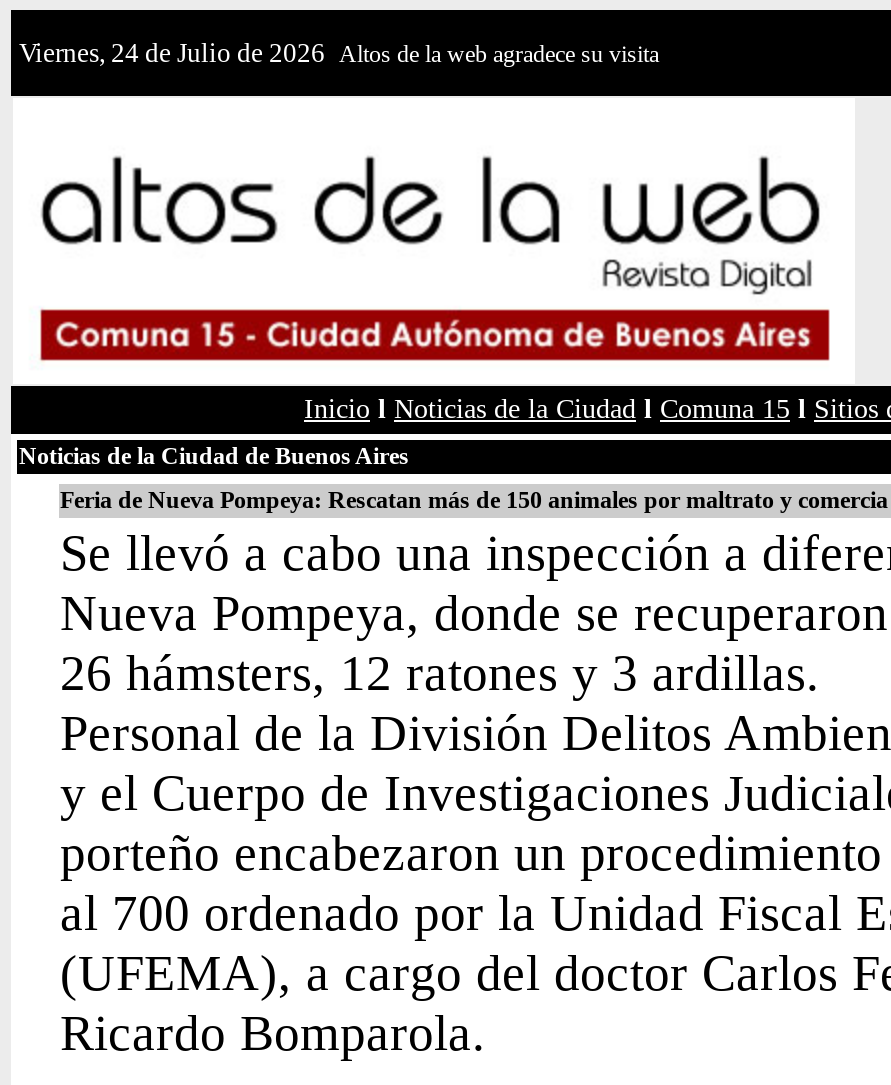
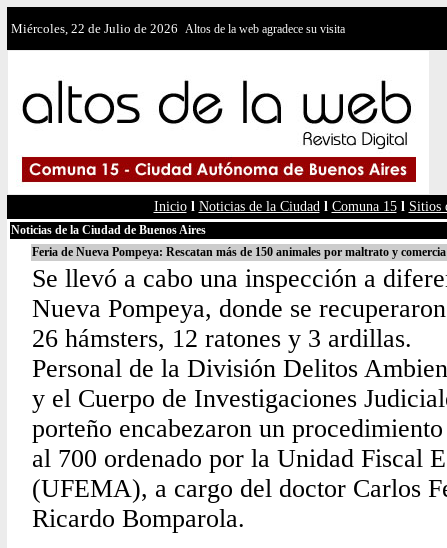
- Viernes, 24 de Julio de 2026 Altos de la web agradece su visita
+ Miércoles, 22 de Julio de 2026 Altos de la web agradece su visita
